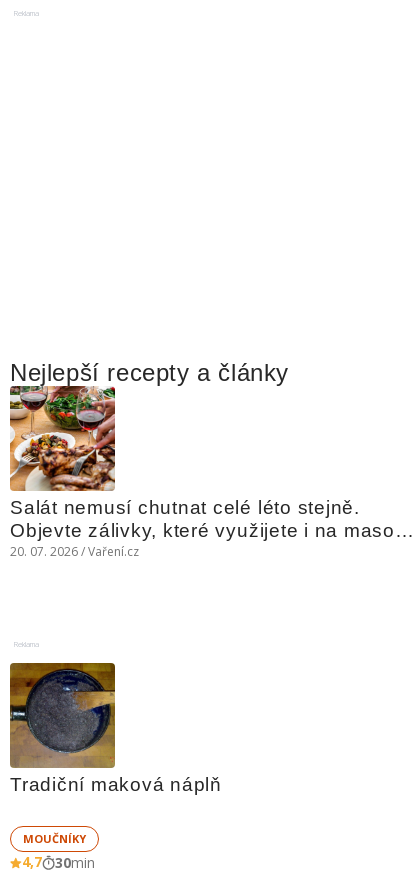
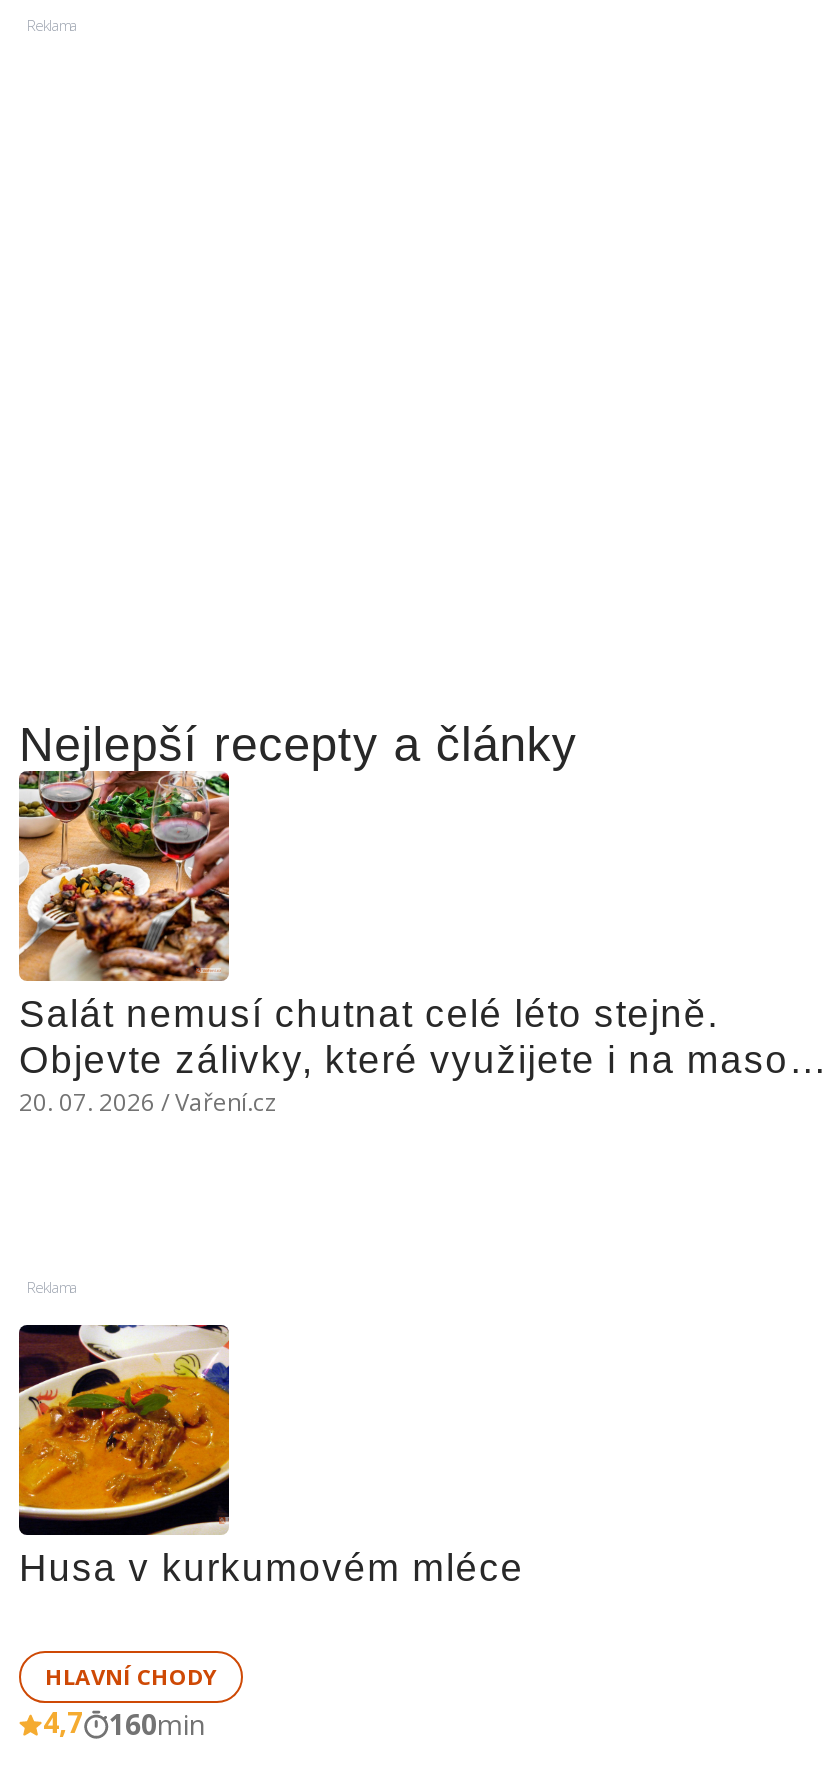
- [image]
- Tradiční maková náplň
+ [image]
+ Husa v kurkumovém mléce

- MOUČNÍKY
+ HLAVNÍ CHODY

- 4,7 30min
+ 4,7 160min
